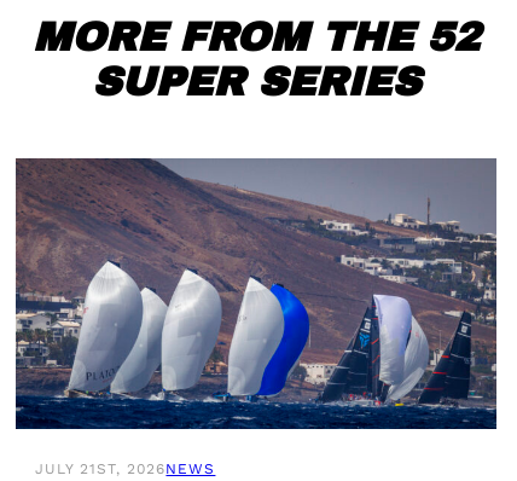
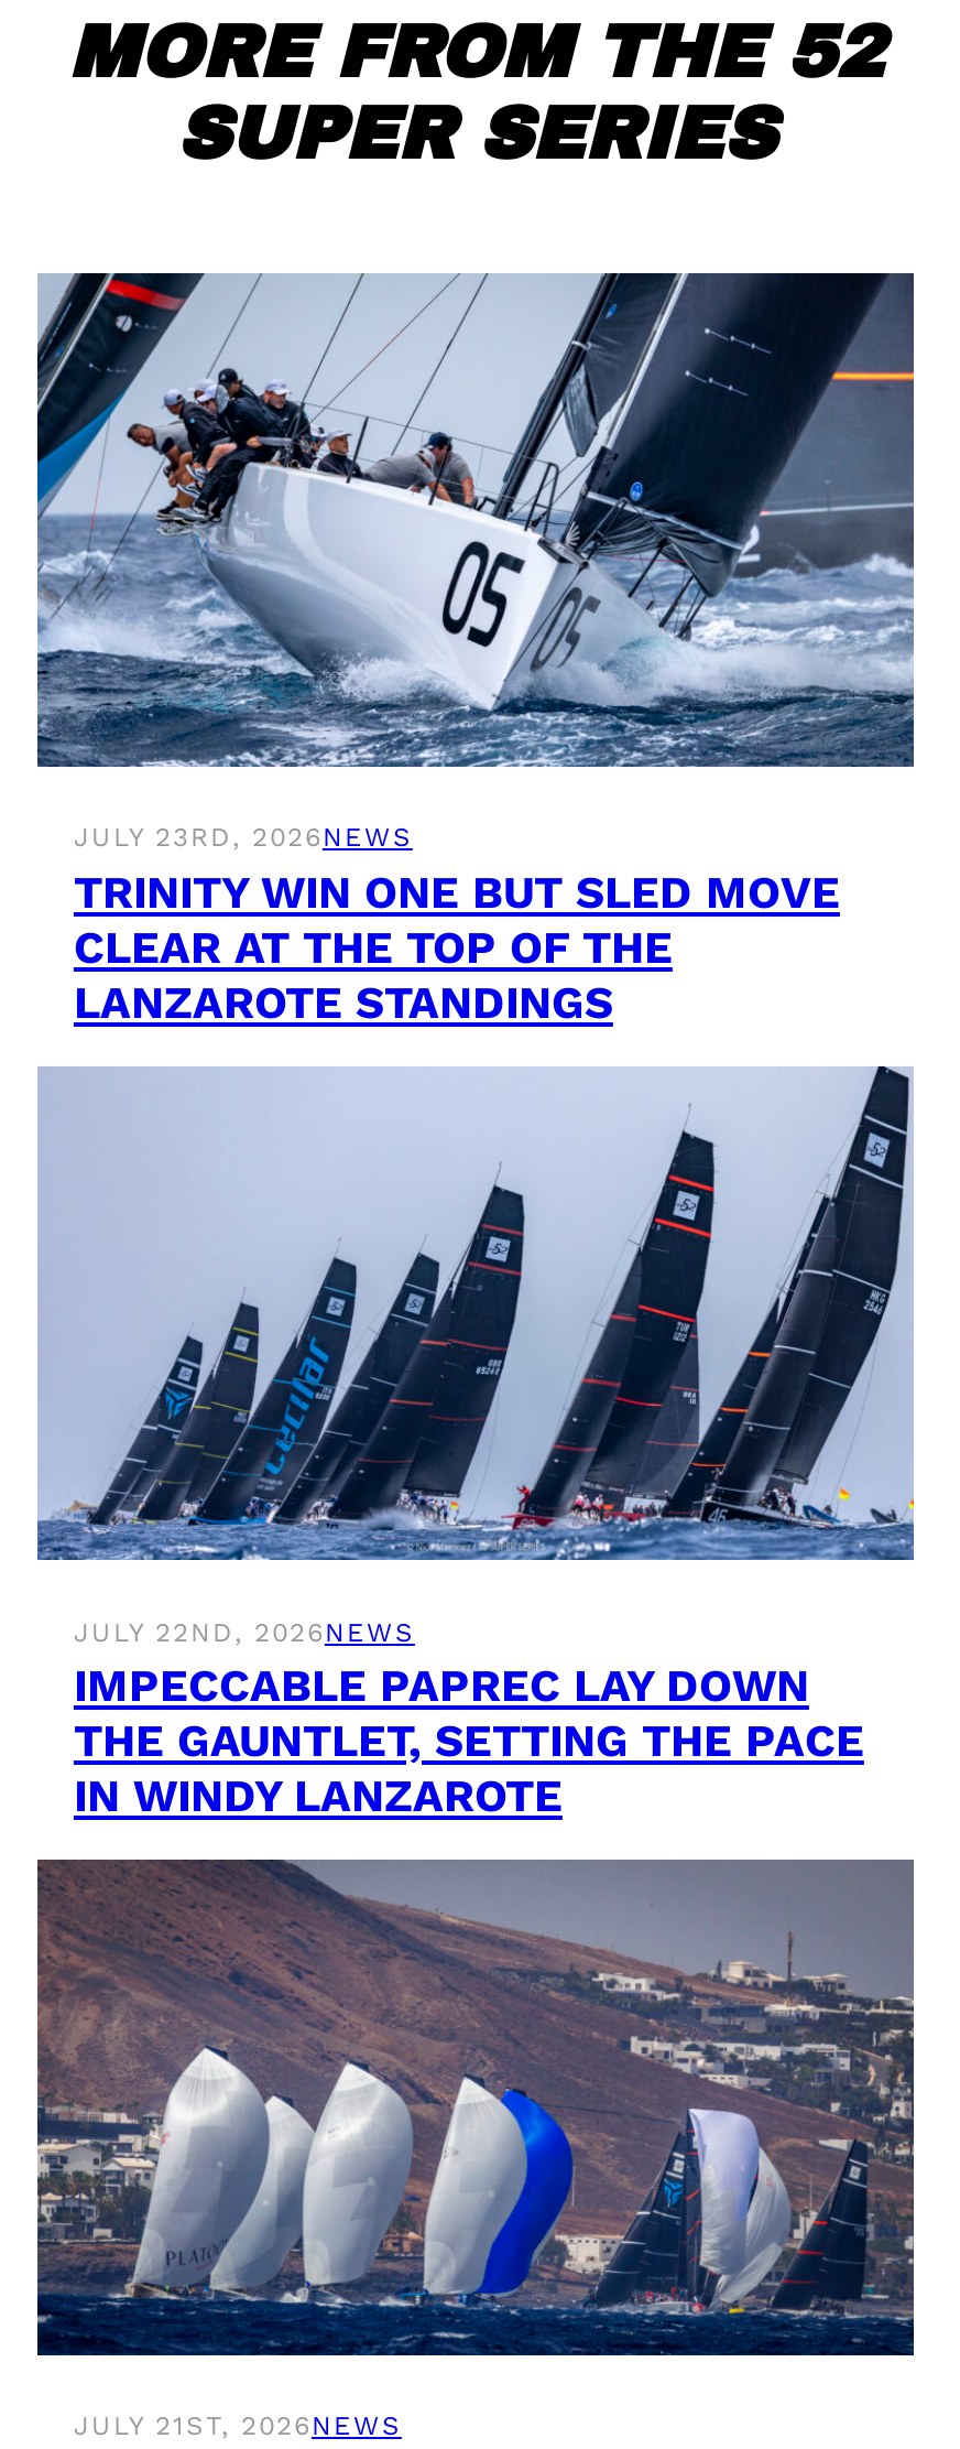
+ [image]
+ JULY 23RD, 2026 NEWS
+ TRINITY WIN ONE BUT SLED MOVE
+ CLEAR AT THE TOP OF THE
+ LANZAROTE STANDINGS

+ [image]
+ JULY 22ND, 2026 NEWS
+ IMPECCABLE PAPREC LAY DOWN
+ THE GAUNTLET, SETTING THE PACE
+ IN WINDY LANZAROTE
